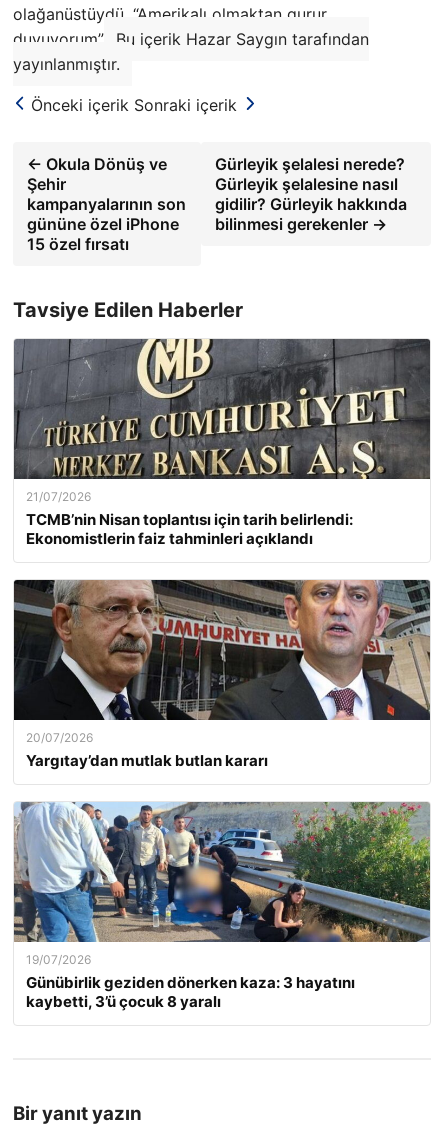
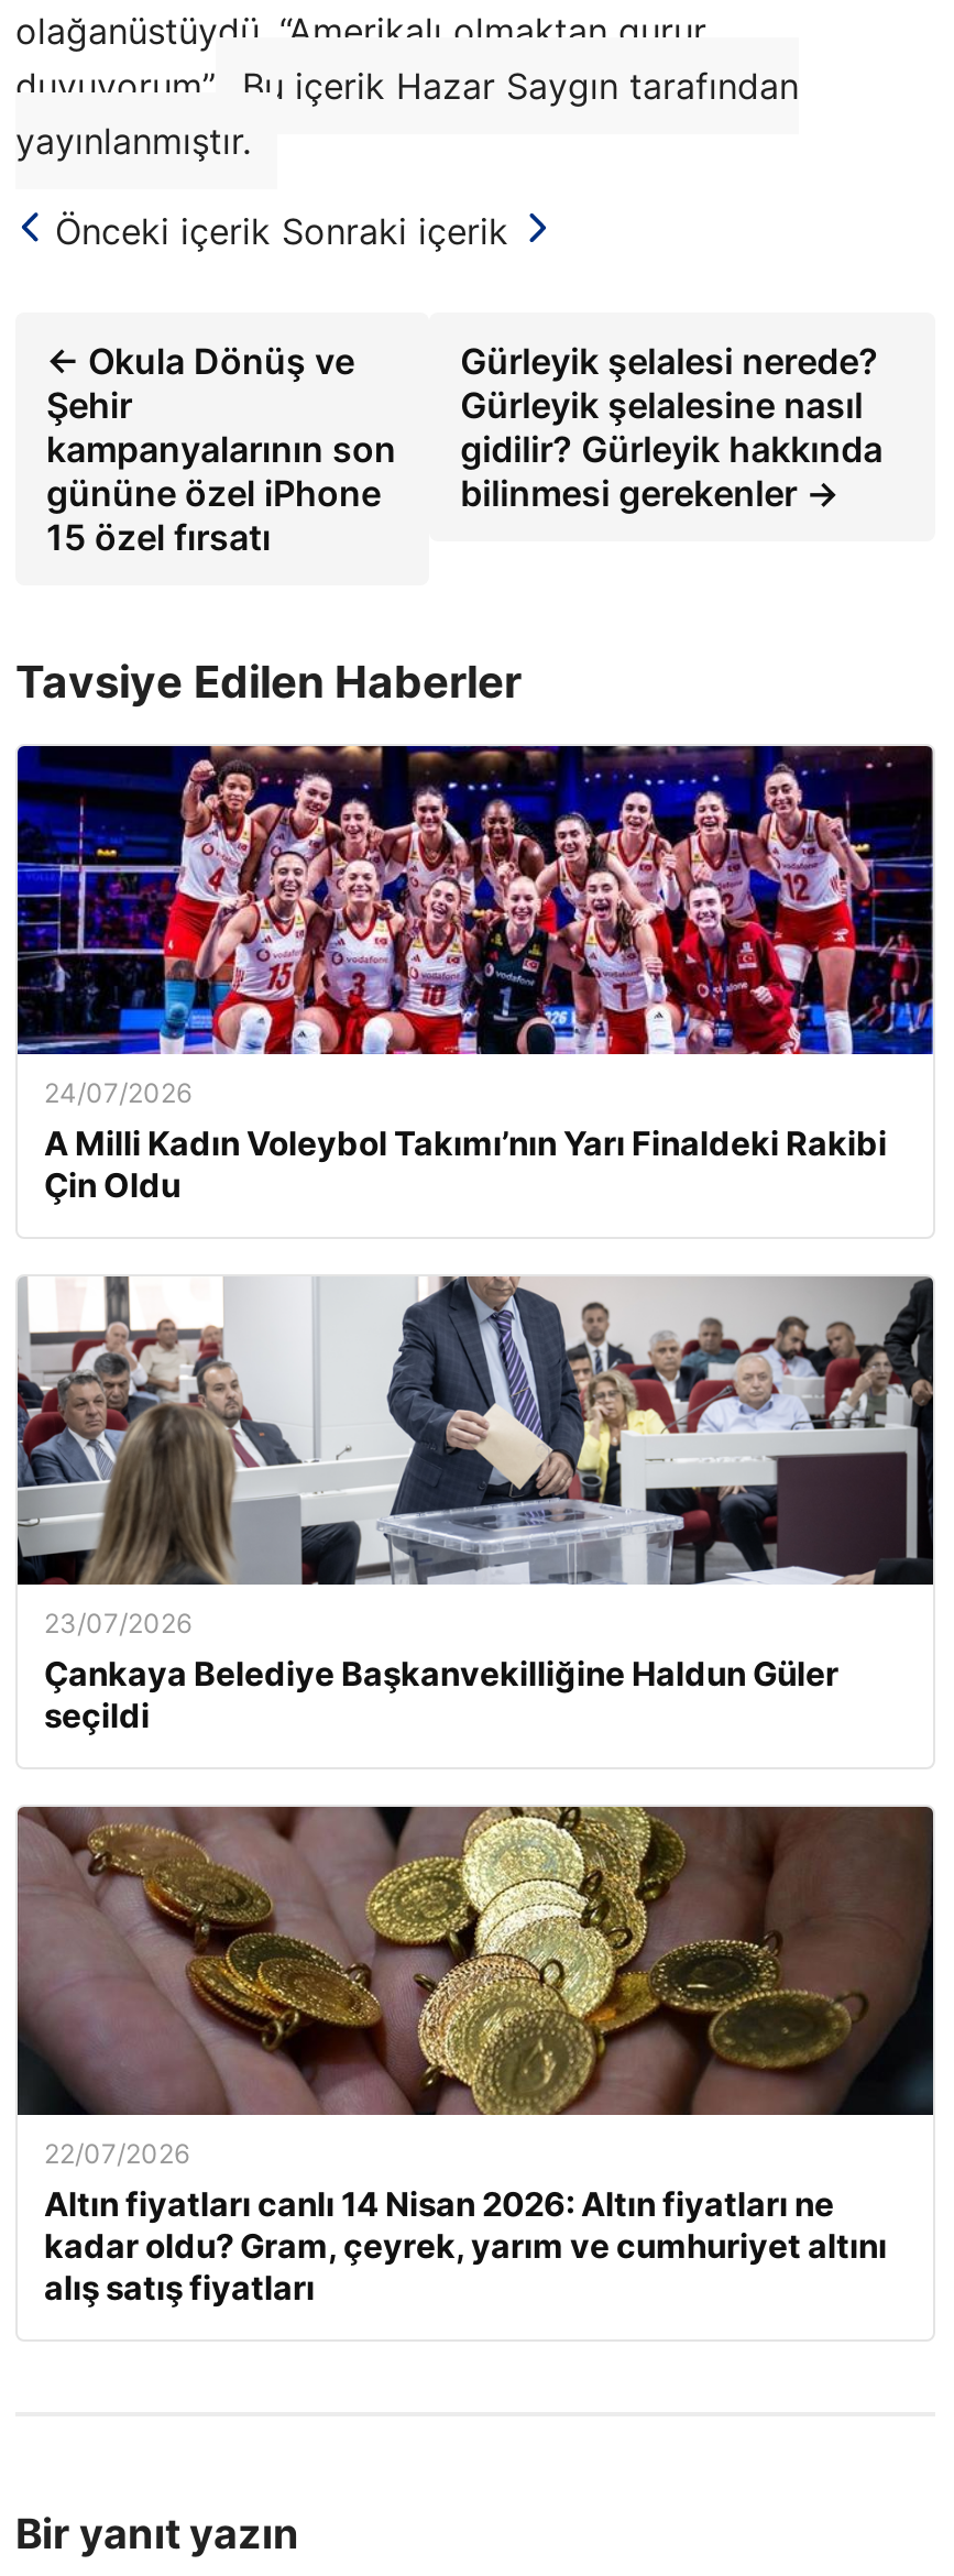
- [image]
- 21/07/2026
- TCMB’nin Nisan toplantısı için tarih belirlendi:
- Ekonomistlerin faiz tahminleri açıklandı
+ [image]
+ 24/07/2026
+ A Milli Kadın Voleybol Takımı’nın Yarı Finaldeki Rakibi
+ Çin Oldu

- [image]
- 20/07/2026
- Yargıtay’dan mutlak butlan kararı
+ [image]
+ 23/07/2026
+ Çankaya Belediye Başkanvekilliğine Haldun Güler
+ seçildi

- [image]
- 19/07/2026
- Günübirlik geziden dönerken kaza: 3 hayatını
- kaybetti, 3’ü çocuk 8 yaralı
+ [image]
+ 22/07/2026
+ Altın fiyatları canlı 14 Nisan 2026: Altın fiyatları ne
+ kadar oldu? Gram, çeyrek, yarım ve cumhuriyet altını
+ alış satış fiyatları
